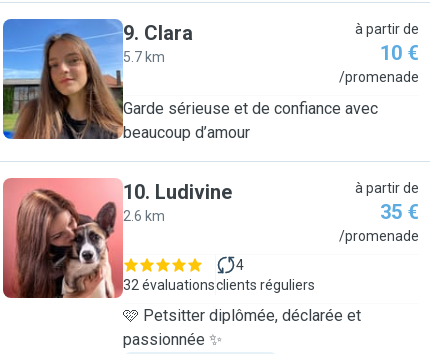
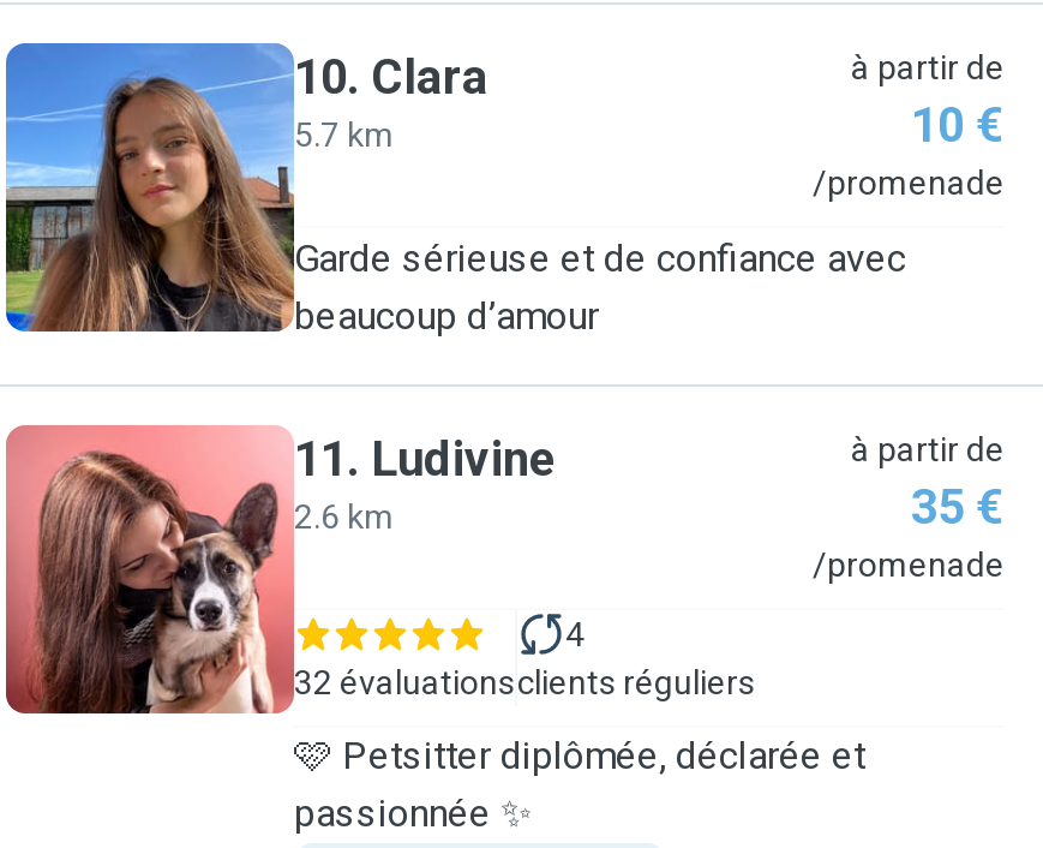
- 9. Clara
+ 10. Clara

- 10. Ludivine
+ 11. Ludivine
